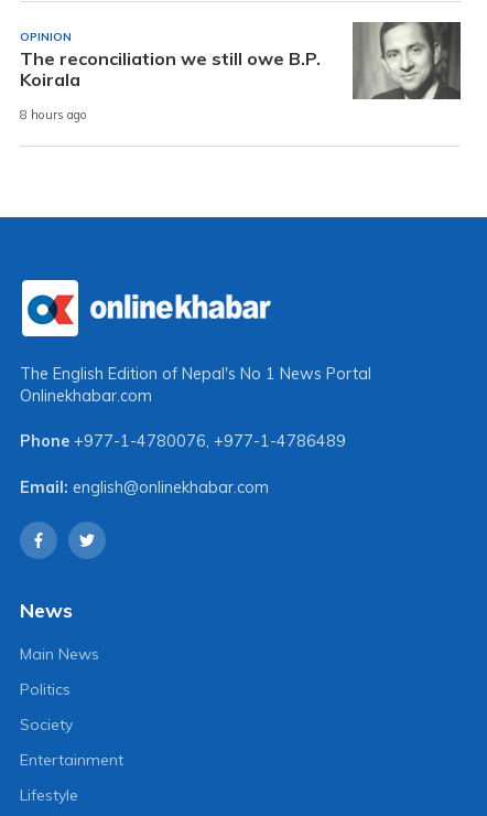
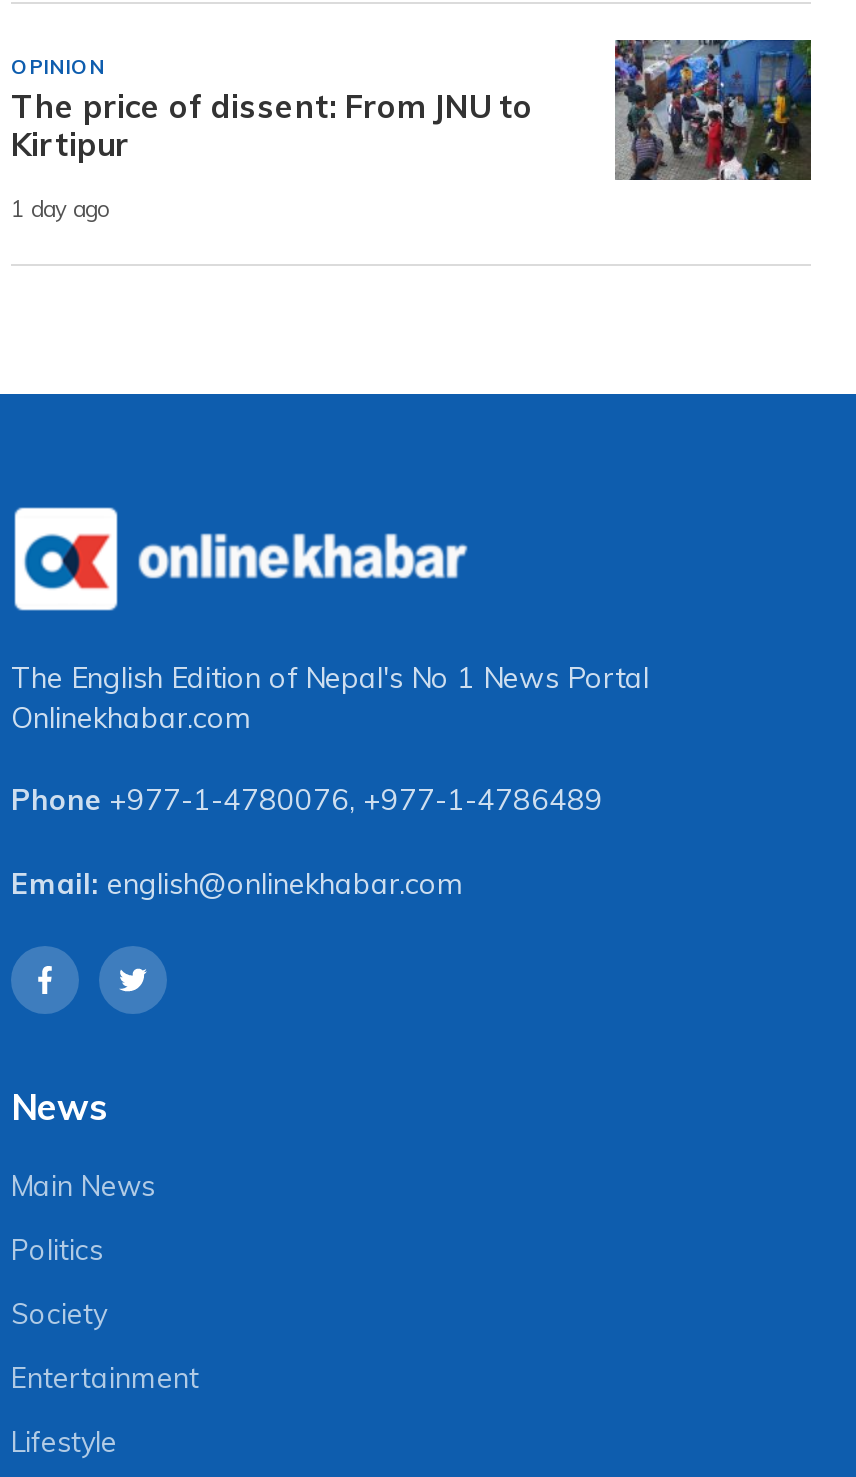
- [image]
+ [image]

- The reconciliation we still owe B.P.
- Koirala
+ The price of dissent: From JNU to
+ Kirtipur

- 8 hours ago
+ 1 day ago
